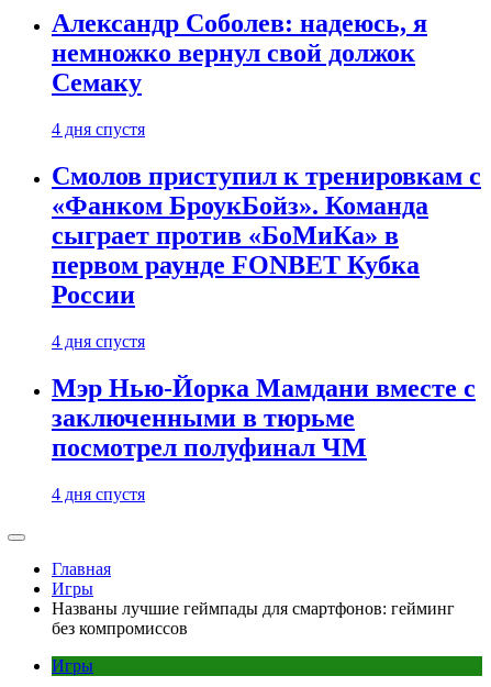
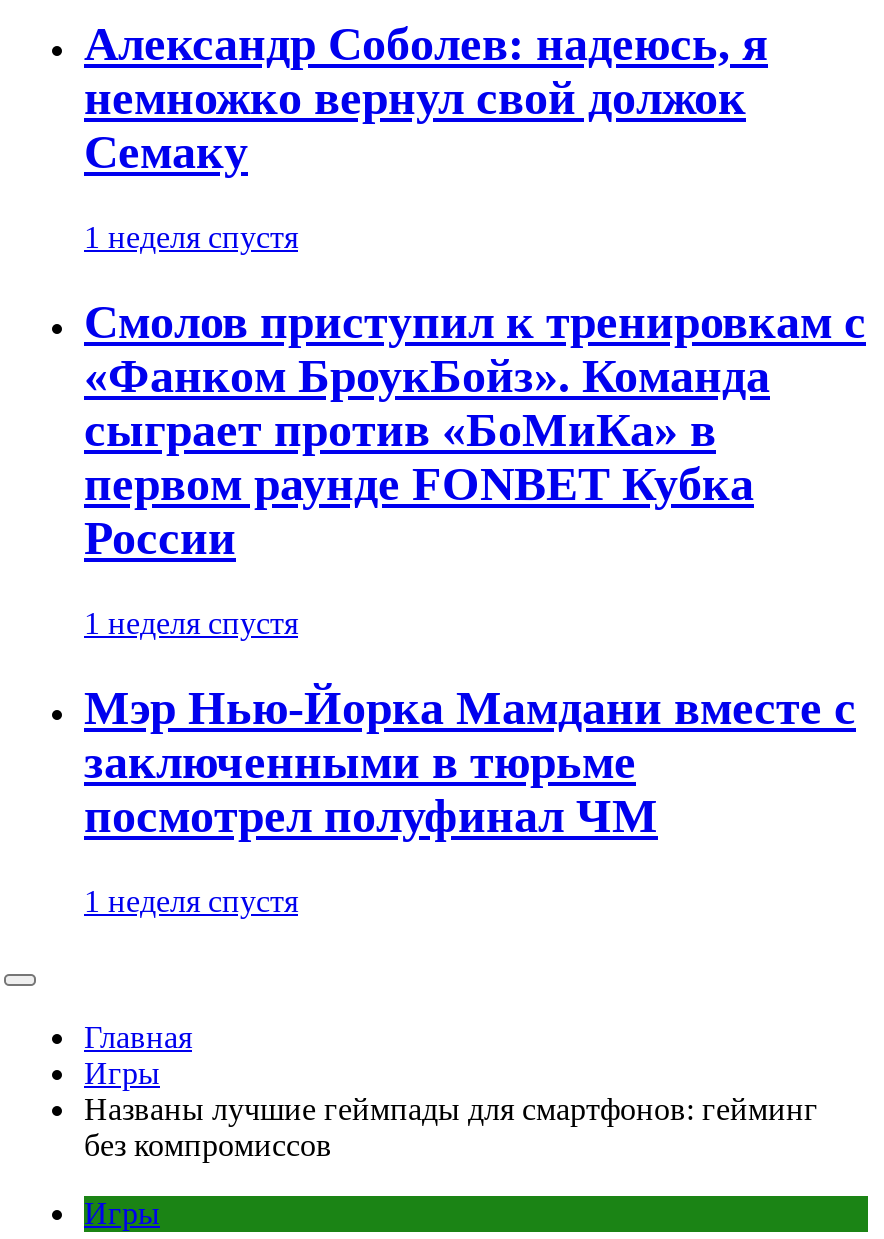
- 4 дня спустя
+ 1 неделя спустя

- 4 дня спустя
+ 1 неделя спустя

- 4 дня спустя
+ 1 неделя спустя
